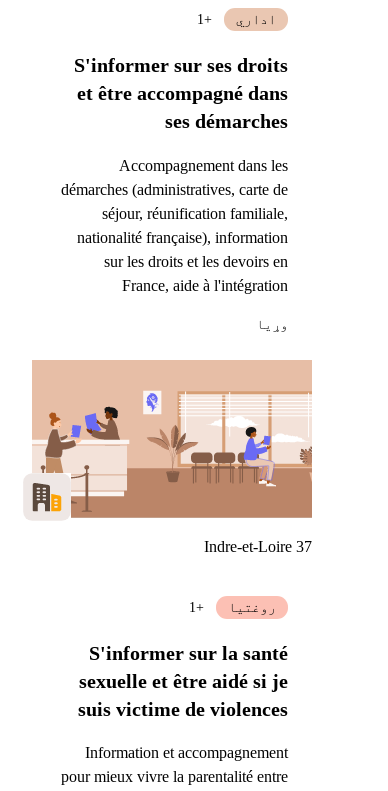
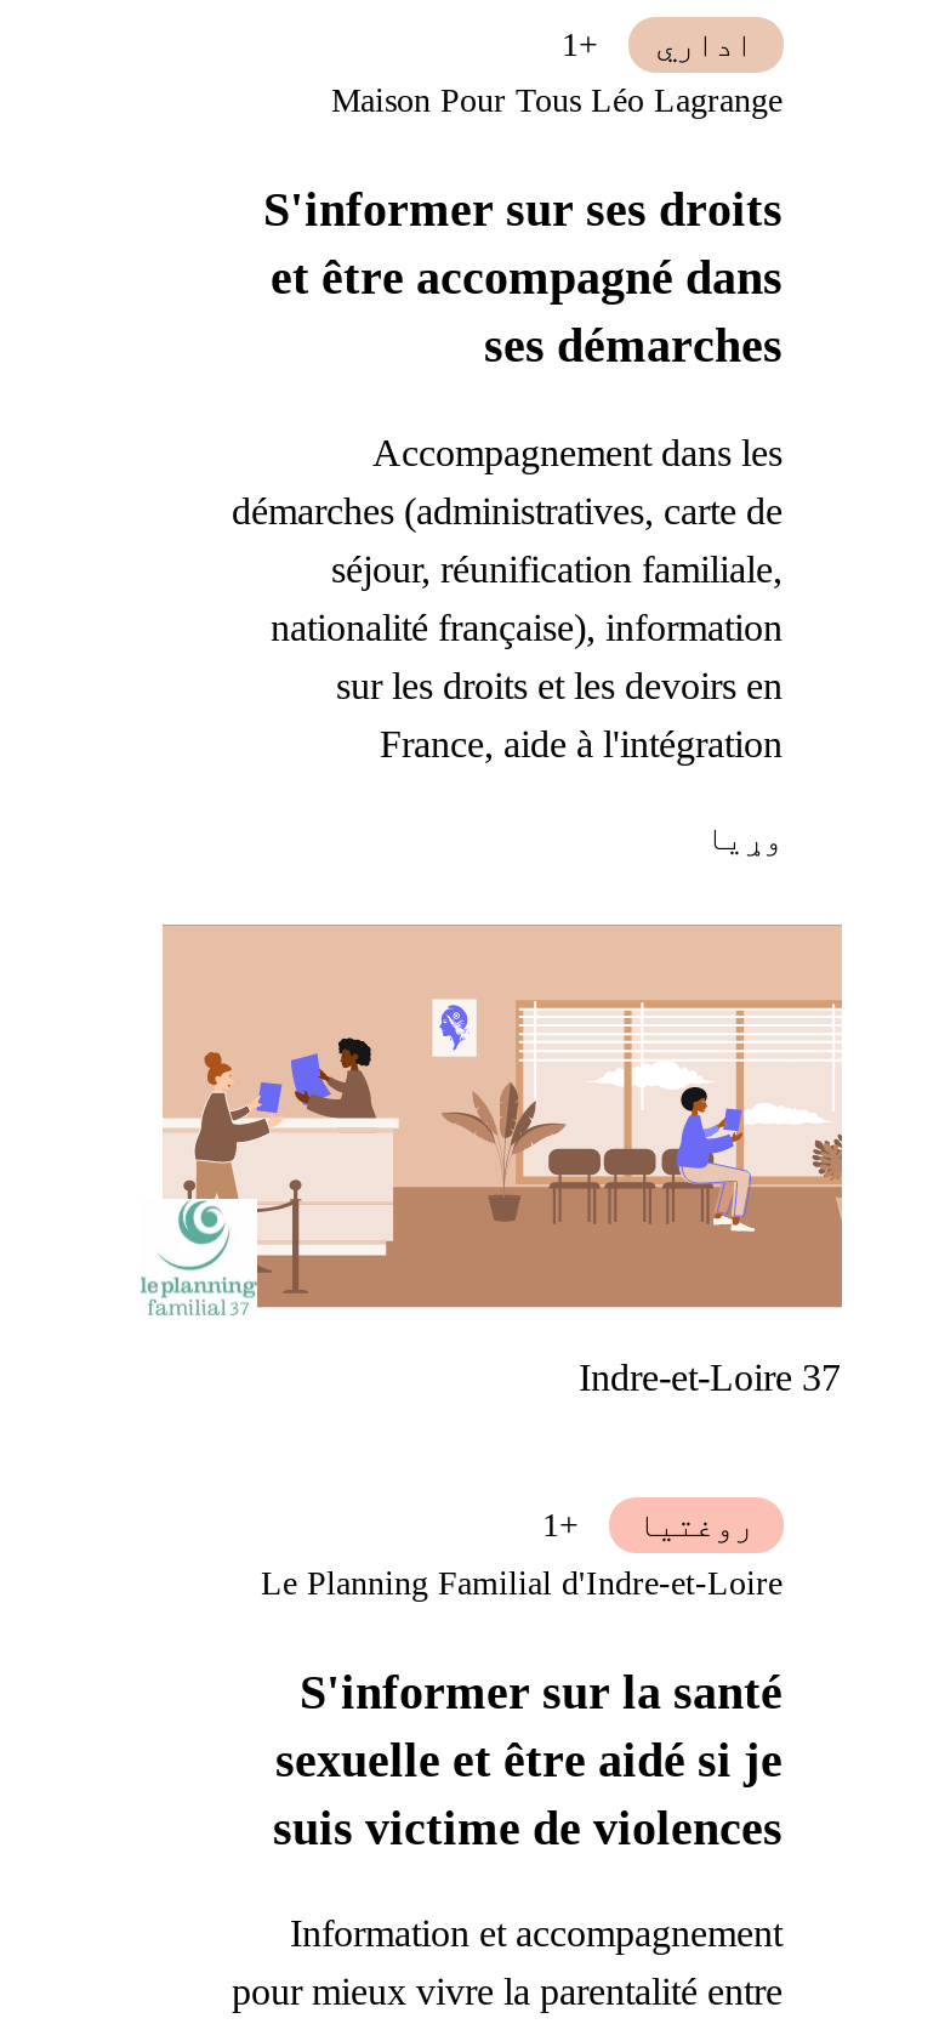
+ Maison Pour Tous Léo Lagrange

- [image]
+ [image]

+ Le Planning Familial d'Indre-et-Loire
